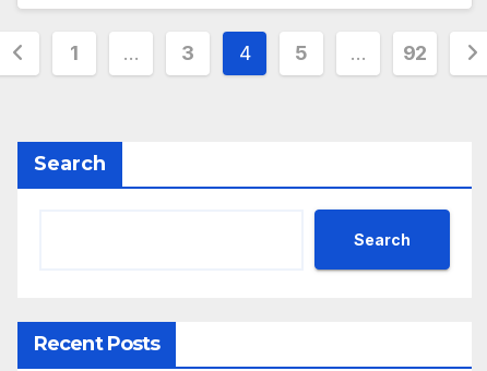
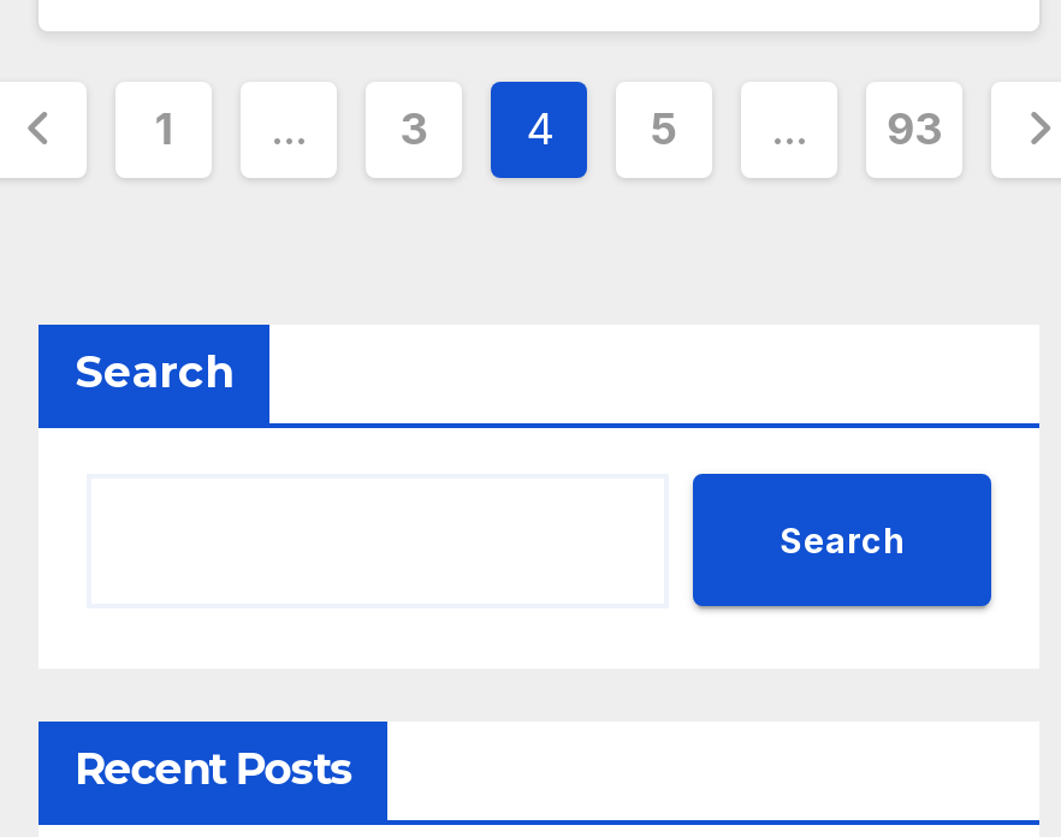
- 92
+ 93
